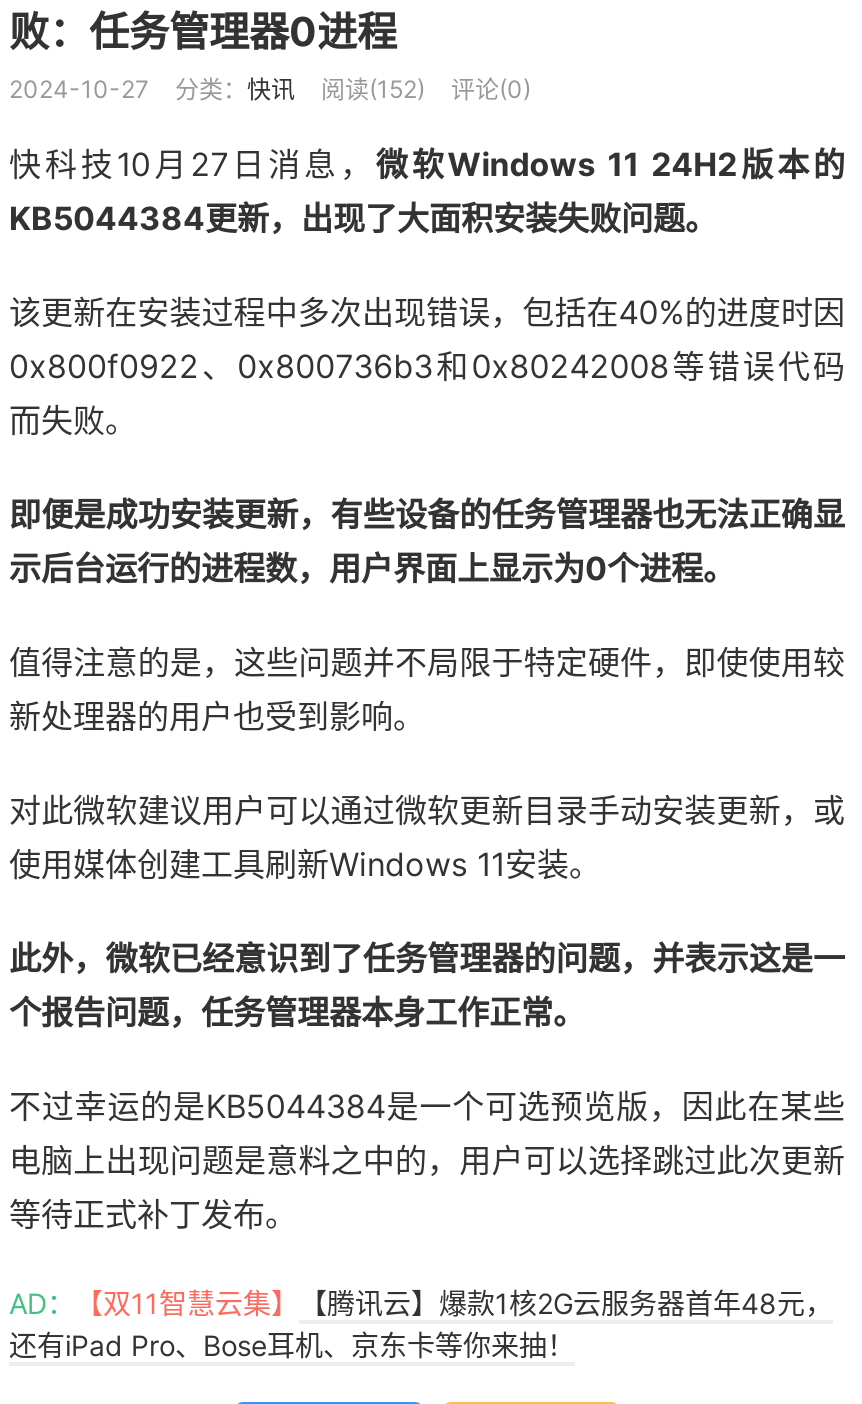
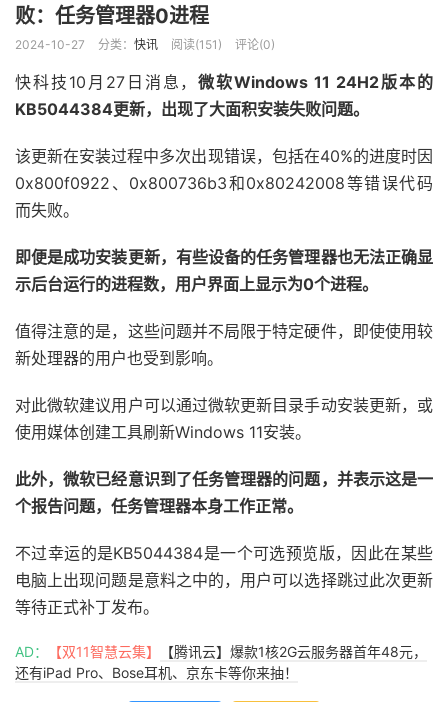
- 2024-10-27 分类：快讯 阅读(152) 评论(0)
+ 2024-10-27 分类：快讯 阅读(151) 评论(0)
